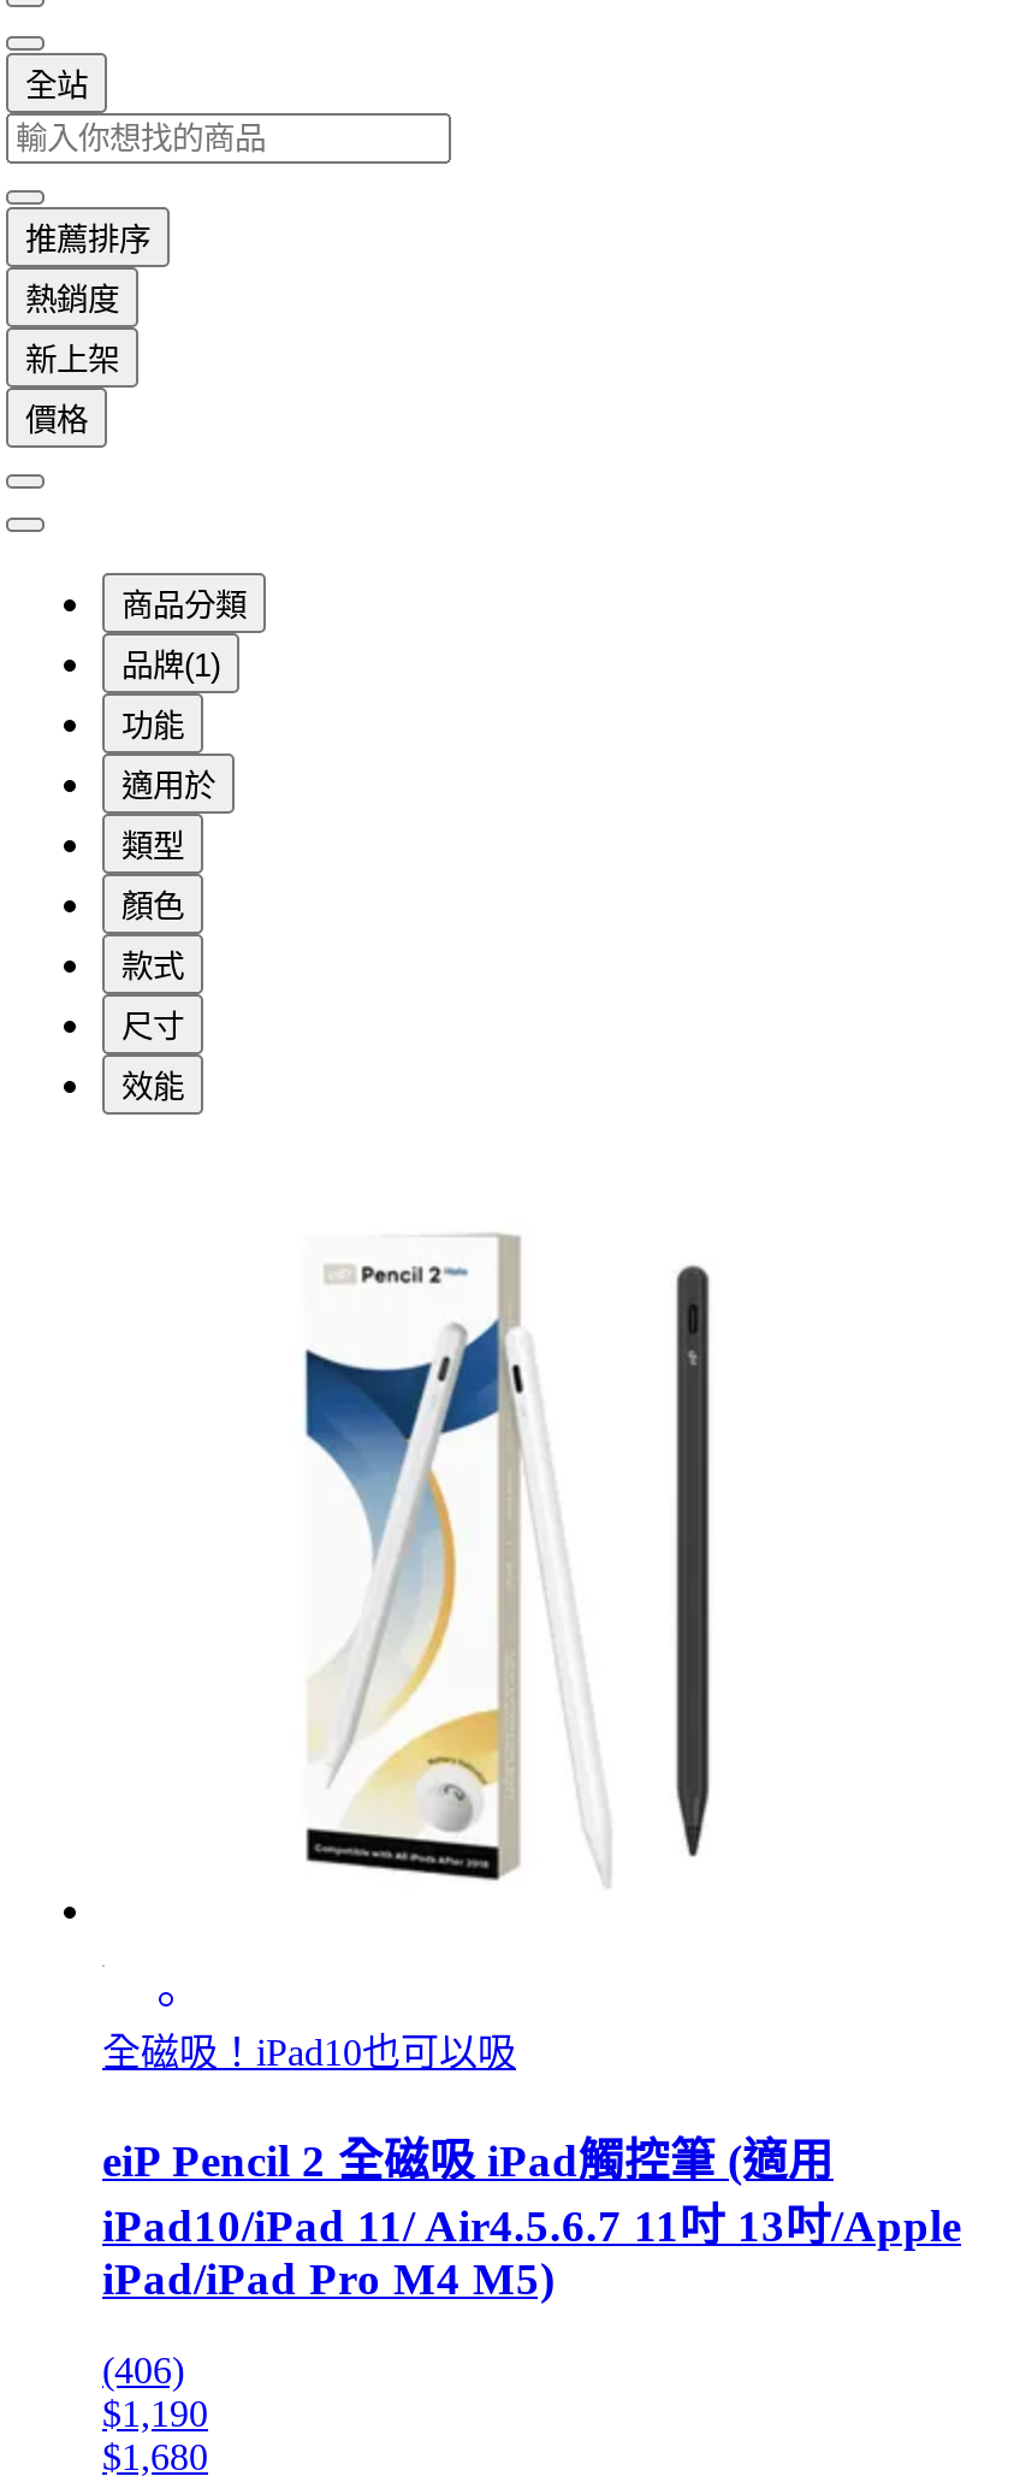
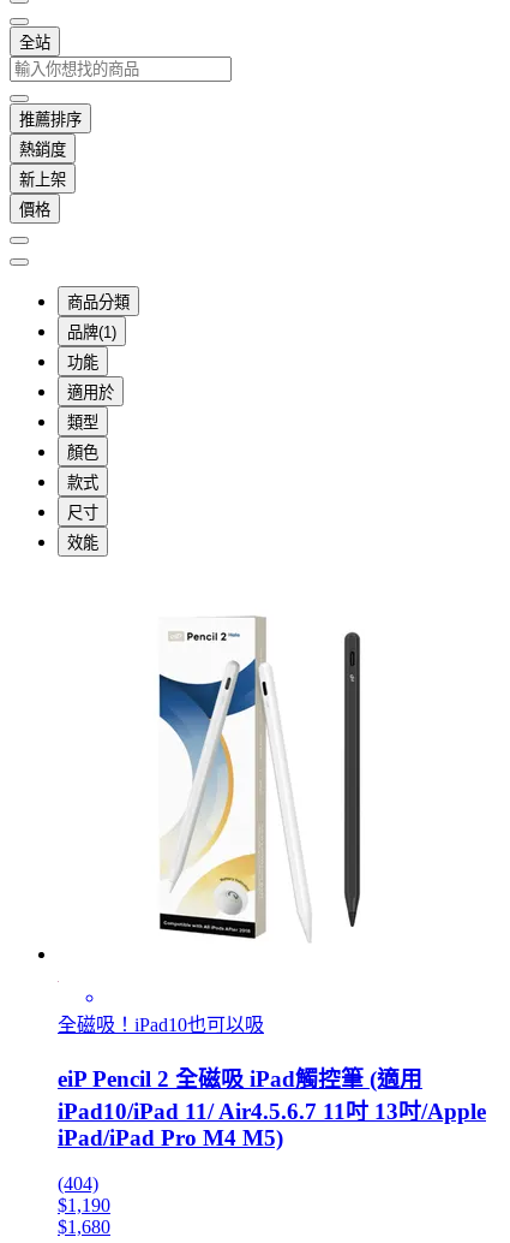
- (406)
+ (404)
